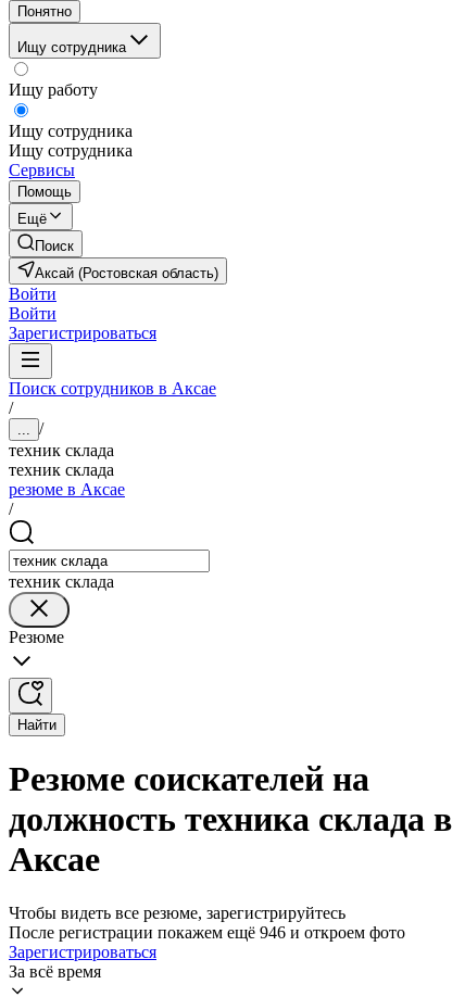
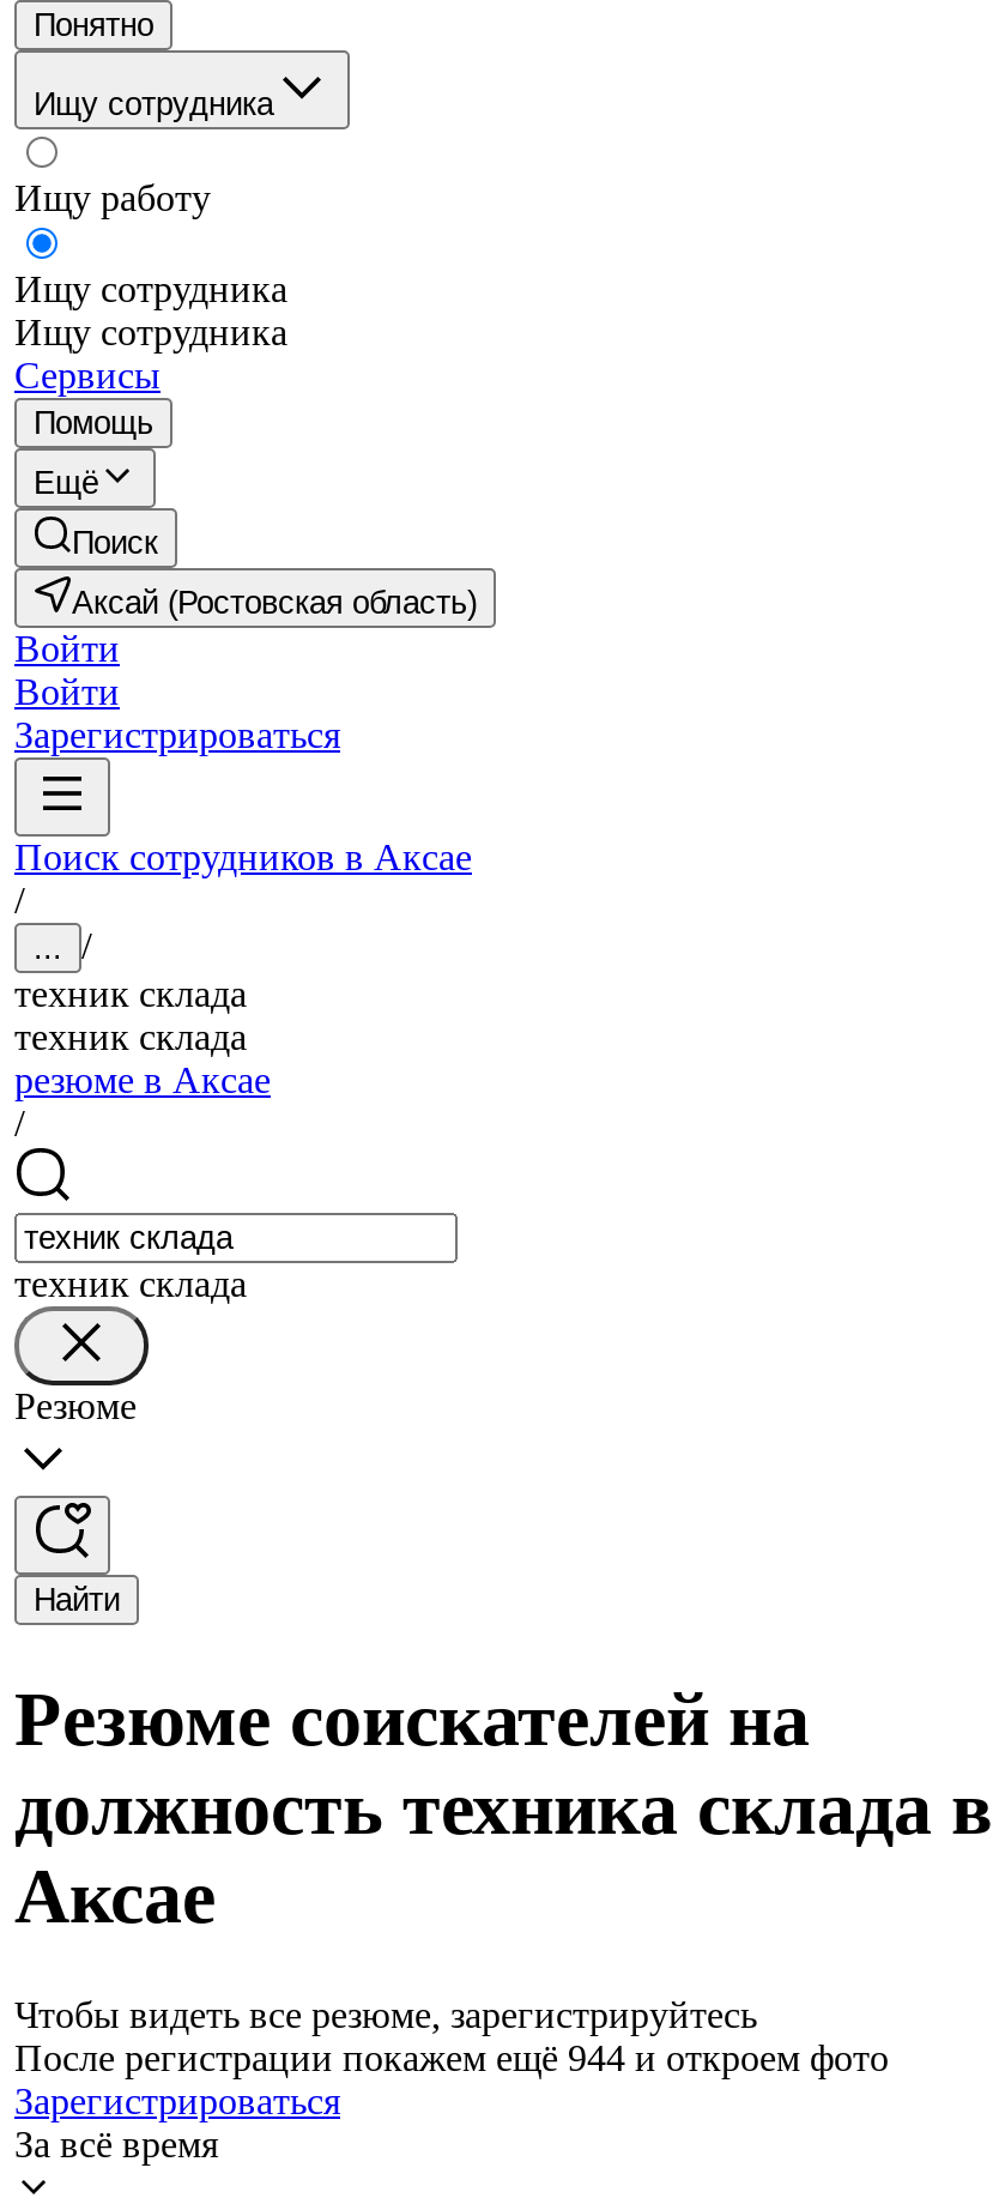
- После регистрации покажем ещё 946 и откроем фото
+ После регистрации покажем ещё 944 и откроем фото
